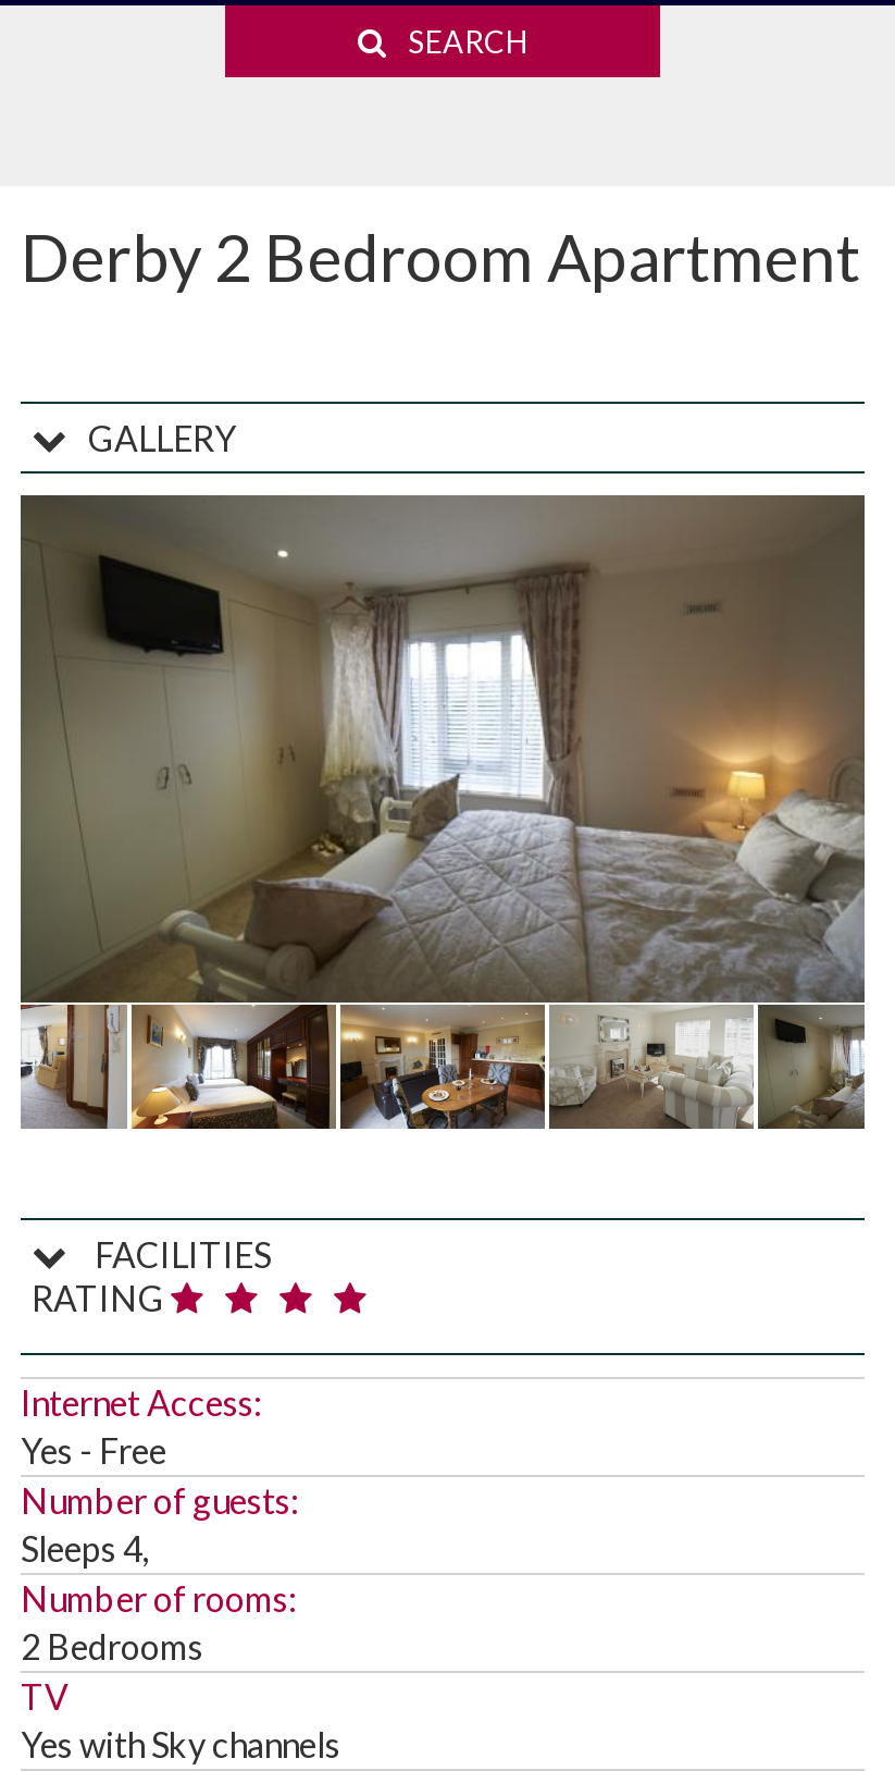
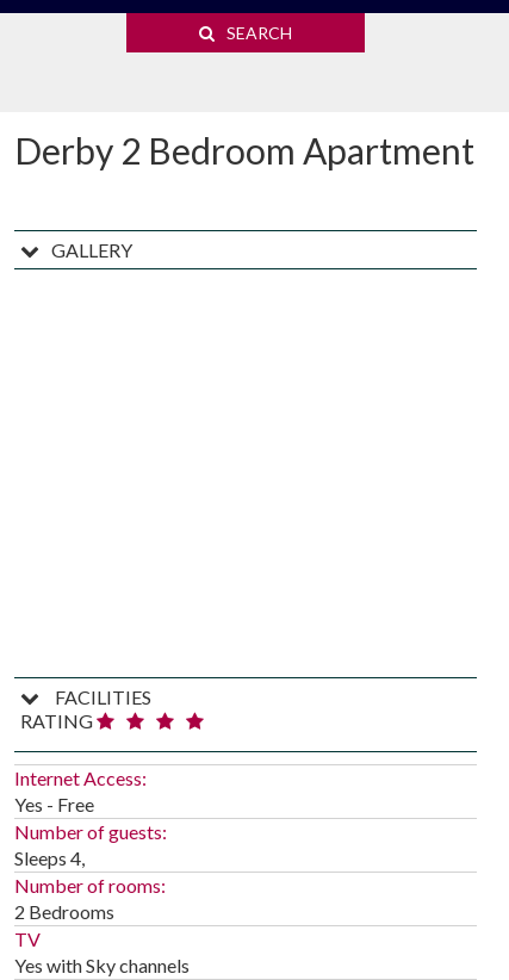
- [image]
